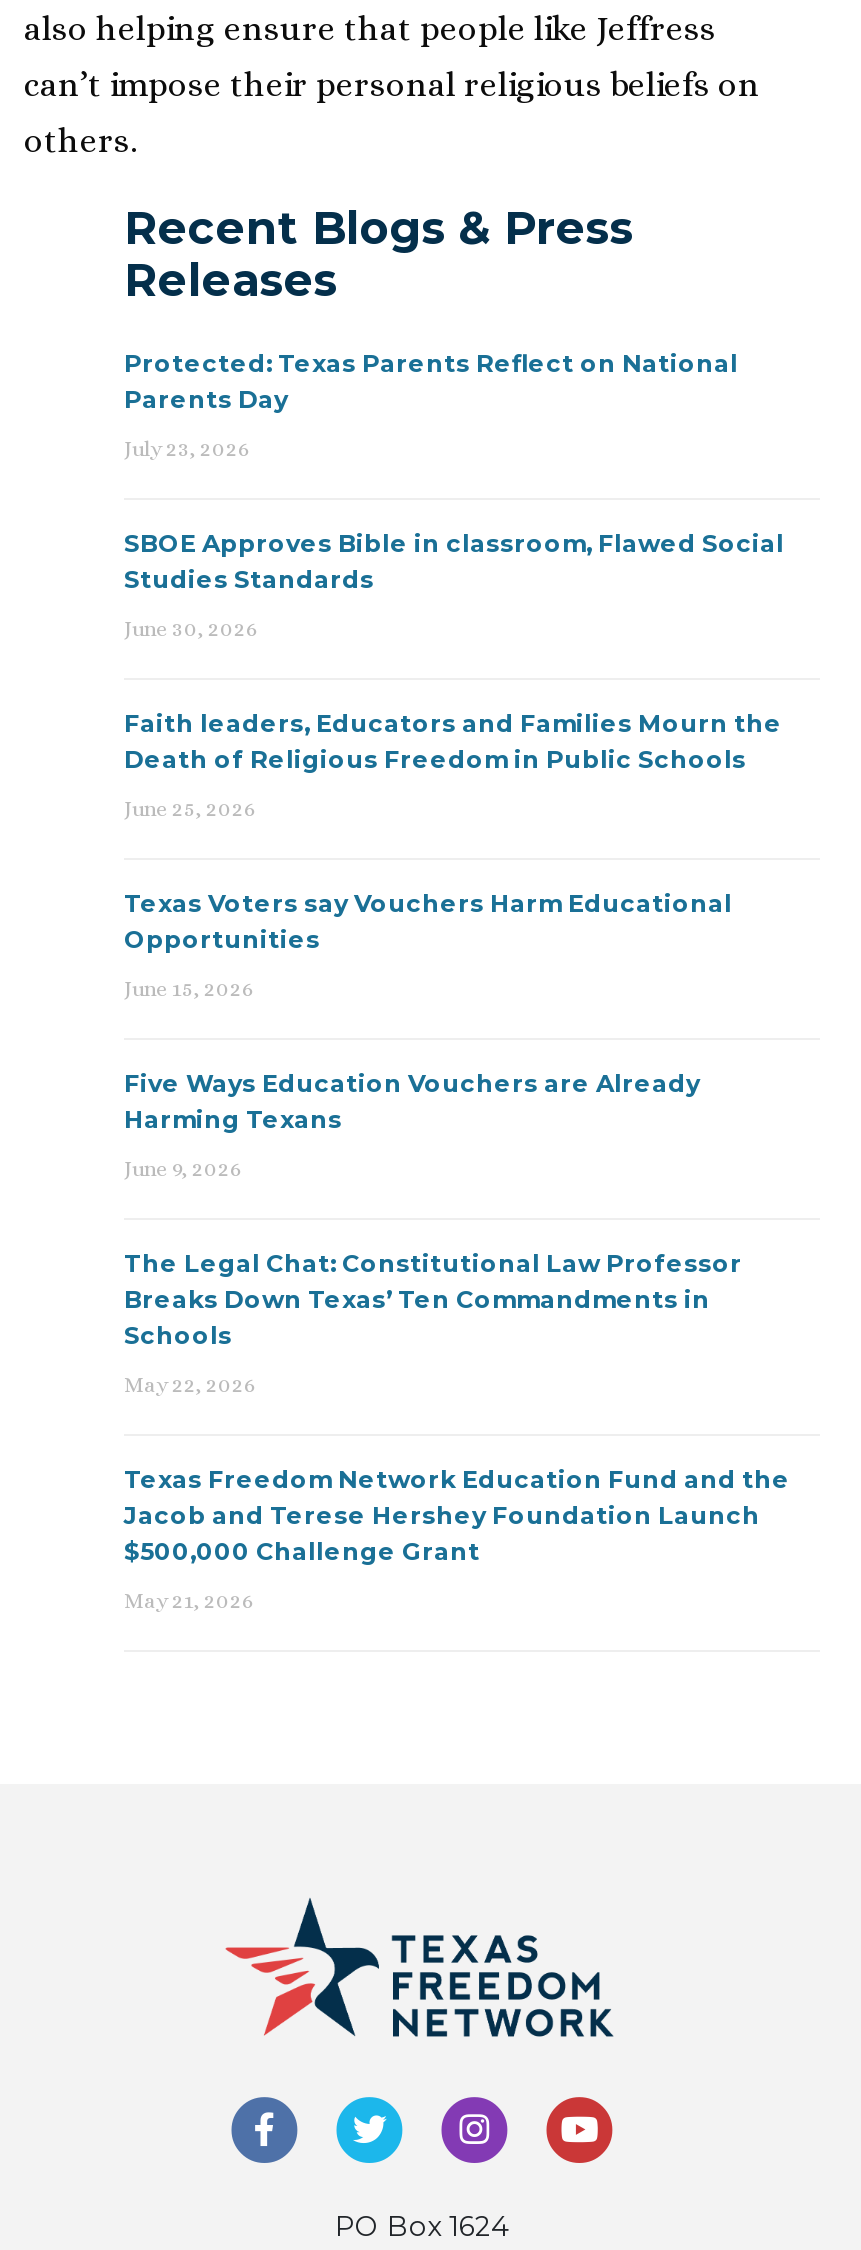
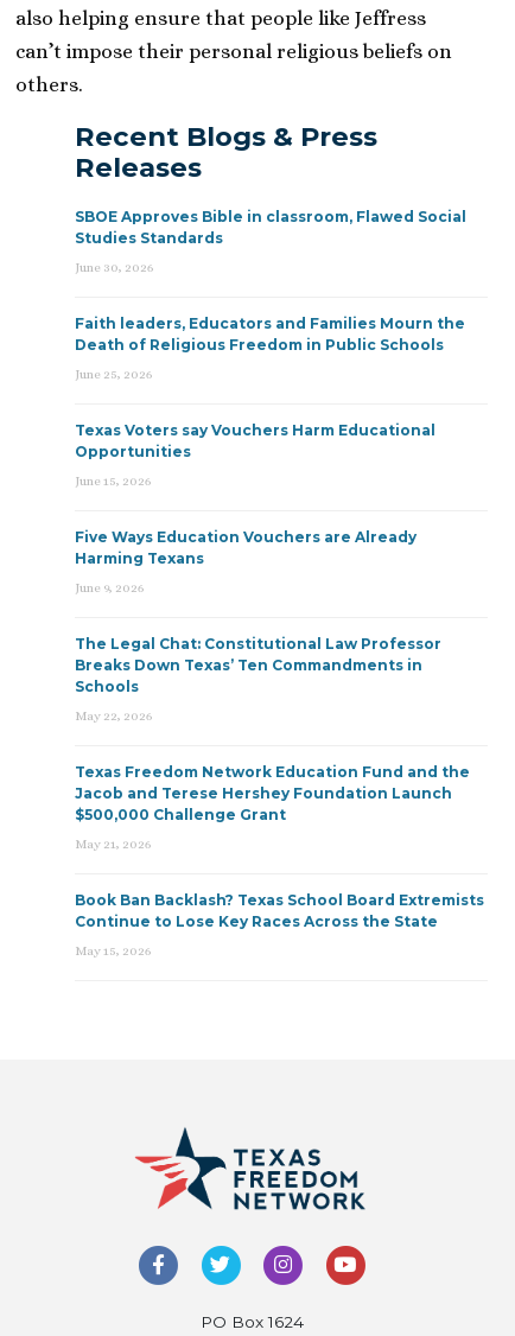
- Protected: Texas Parents Reflect on National
- Parents Day
- July 23, 2026

moved up: SBOE Approves Bible in classroom, Flawed Social | Studies Standards | June 30, 2026 | ... | $500,000 Challenge Grant | May 21, 2026

+ Book Ban Backlash? Texas School Board Extremists
+ Continue to Lose Key Races Across the State
+ May 15, 2026
